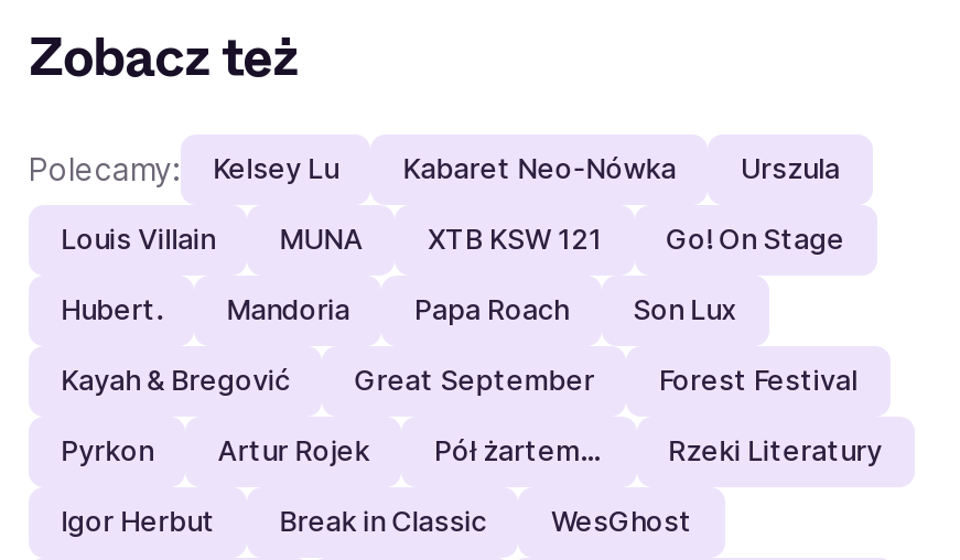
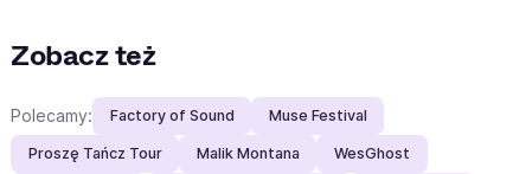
- Kelsey Lu
- Kabaret Neo-Nówka
- Urszula
- Louis Villain
- MUNA
- XTB KSW 121
- Go! On Stage
- Hubert.
- Mandoria
- Papa Roach
- Son Lux
- Kayah & Bregović
- Great September
- Forest Festival
- Pyrkon
- Artur Rojek
- Pół żartem…
- Rzeki Literatury
- Igor Herbut
- Break in Classic
+ Factory of Sound
+ Muse Festival
+ Proszę Tańcz Tour
+ Malik Montana
